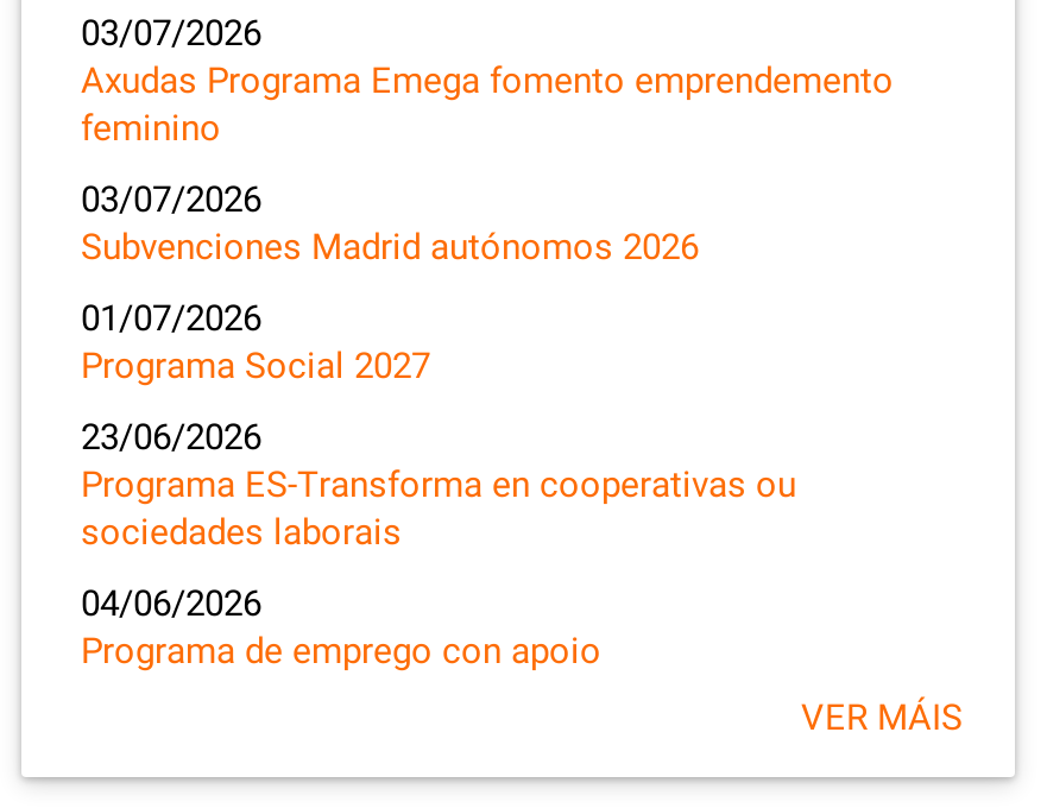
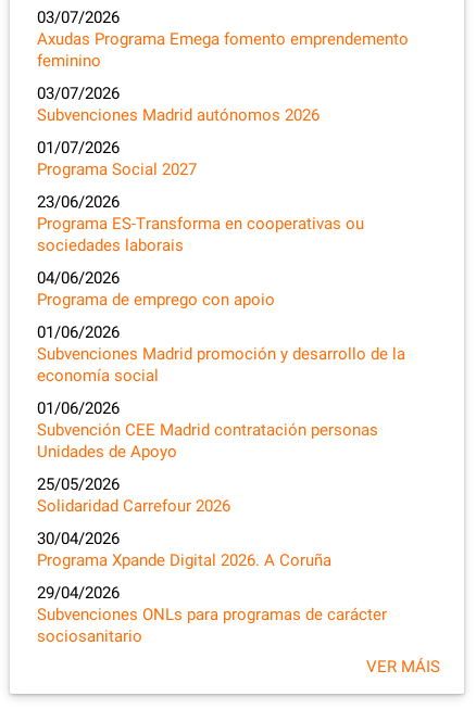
+ 01/06/2026
+ Subvenciones Madrid promoción y desarrollo de la
+ economía social
+ 01/06/2026
+ Subvención CEE Madrid contratación personas
+ Unidades de Apoyo
+ 25/05/2026
+ Solidaridad Carrefour 2026
+ 30/04/2026
+ Programa Xpande Digital 2026. A Coruña
+ 29/04/2026
+ Subvenciones ONLs para programas de carácter
+ sociosanitario
